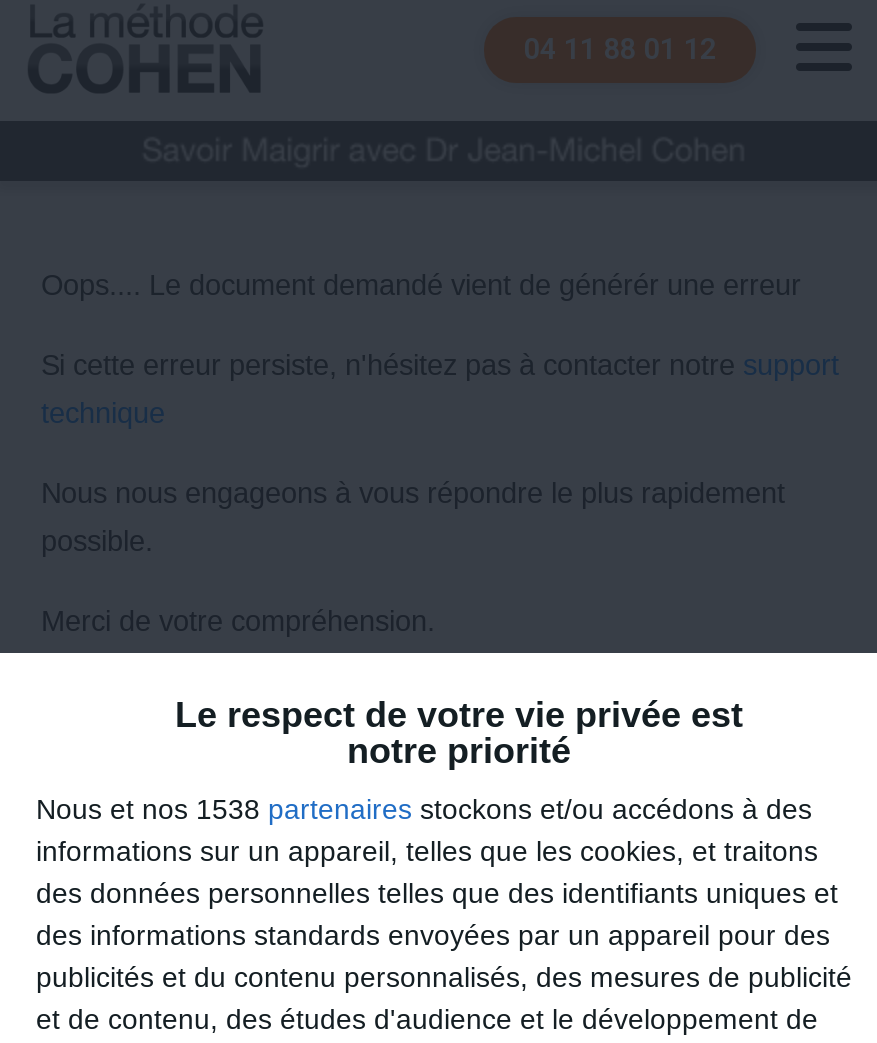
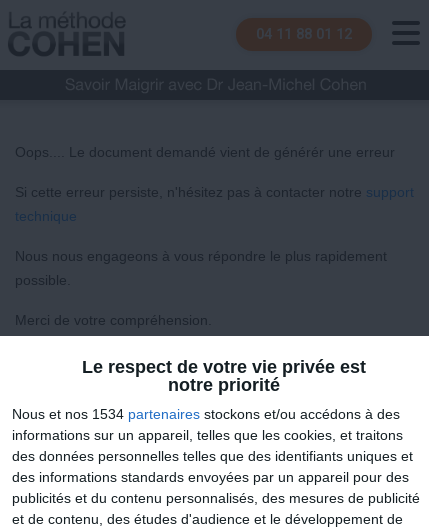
- Nous et nos 1538 partenaires stockons et/ou accédons à des
+ Nous et nos 1534 partenaires stockons et/ou accédons à des
